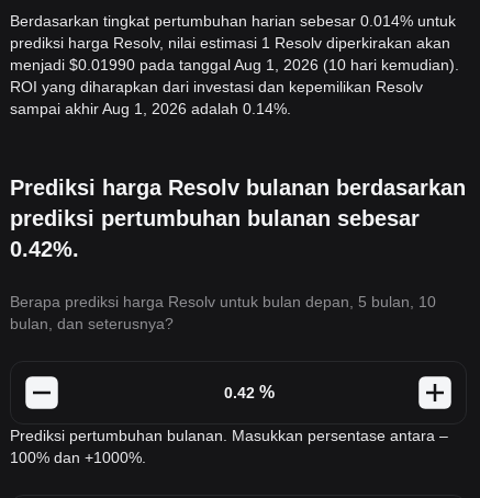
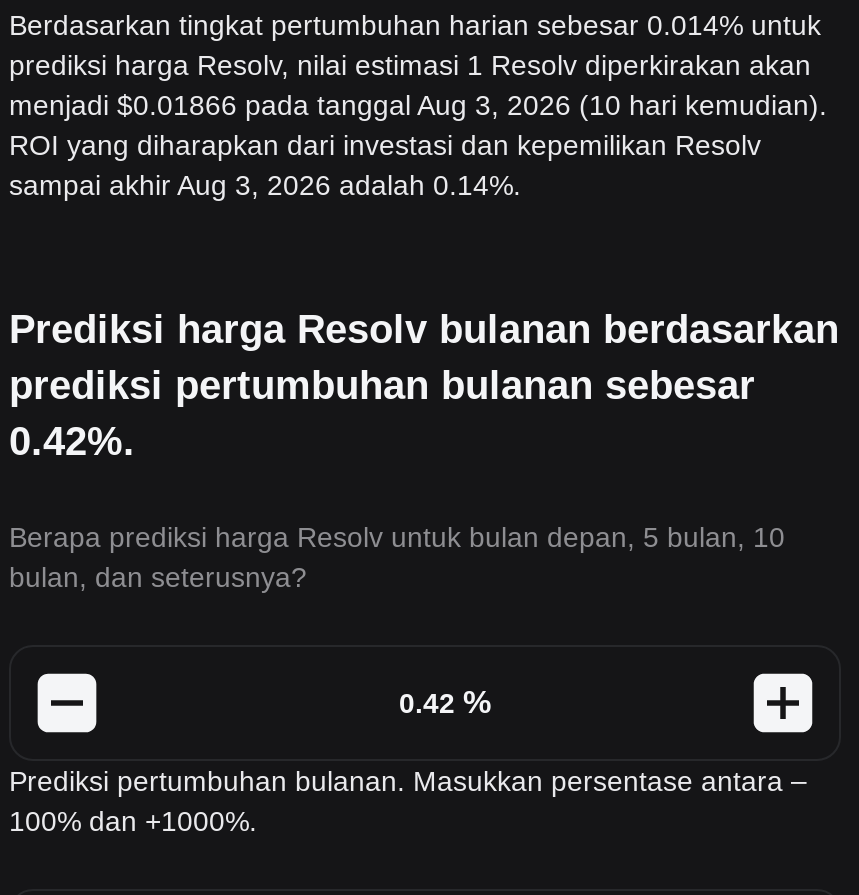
- menjadi $0.01990 pada tanggal Aug 1, 2026 (10 hari kemudian).
+ menjadi $0.01866 pada tanggal Aug 3, 2026 (10 hari kemudian).

- sampai akhir Aug 1, 2026 adalah 0.14%.
+ sampai akhir Aug 3, 2026 adalah 0.14%.
